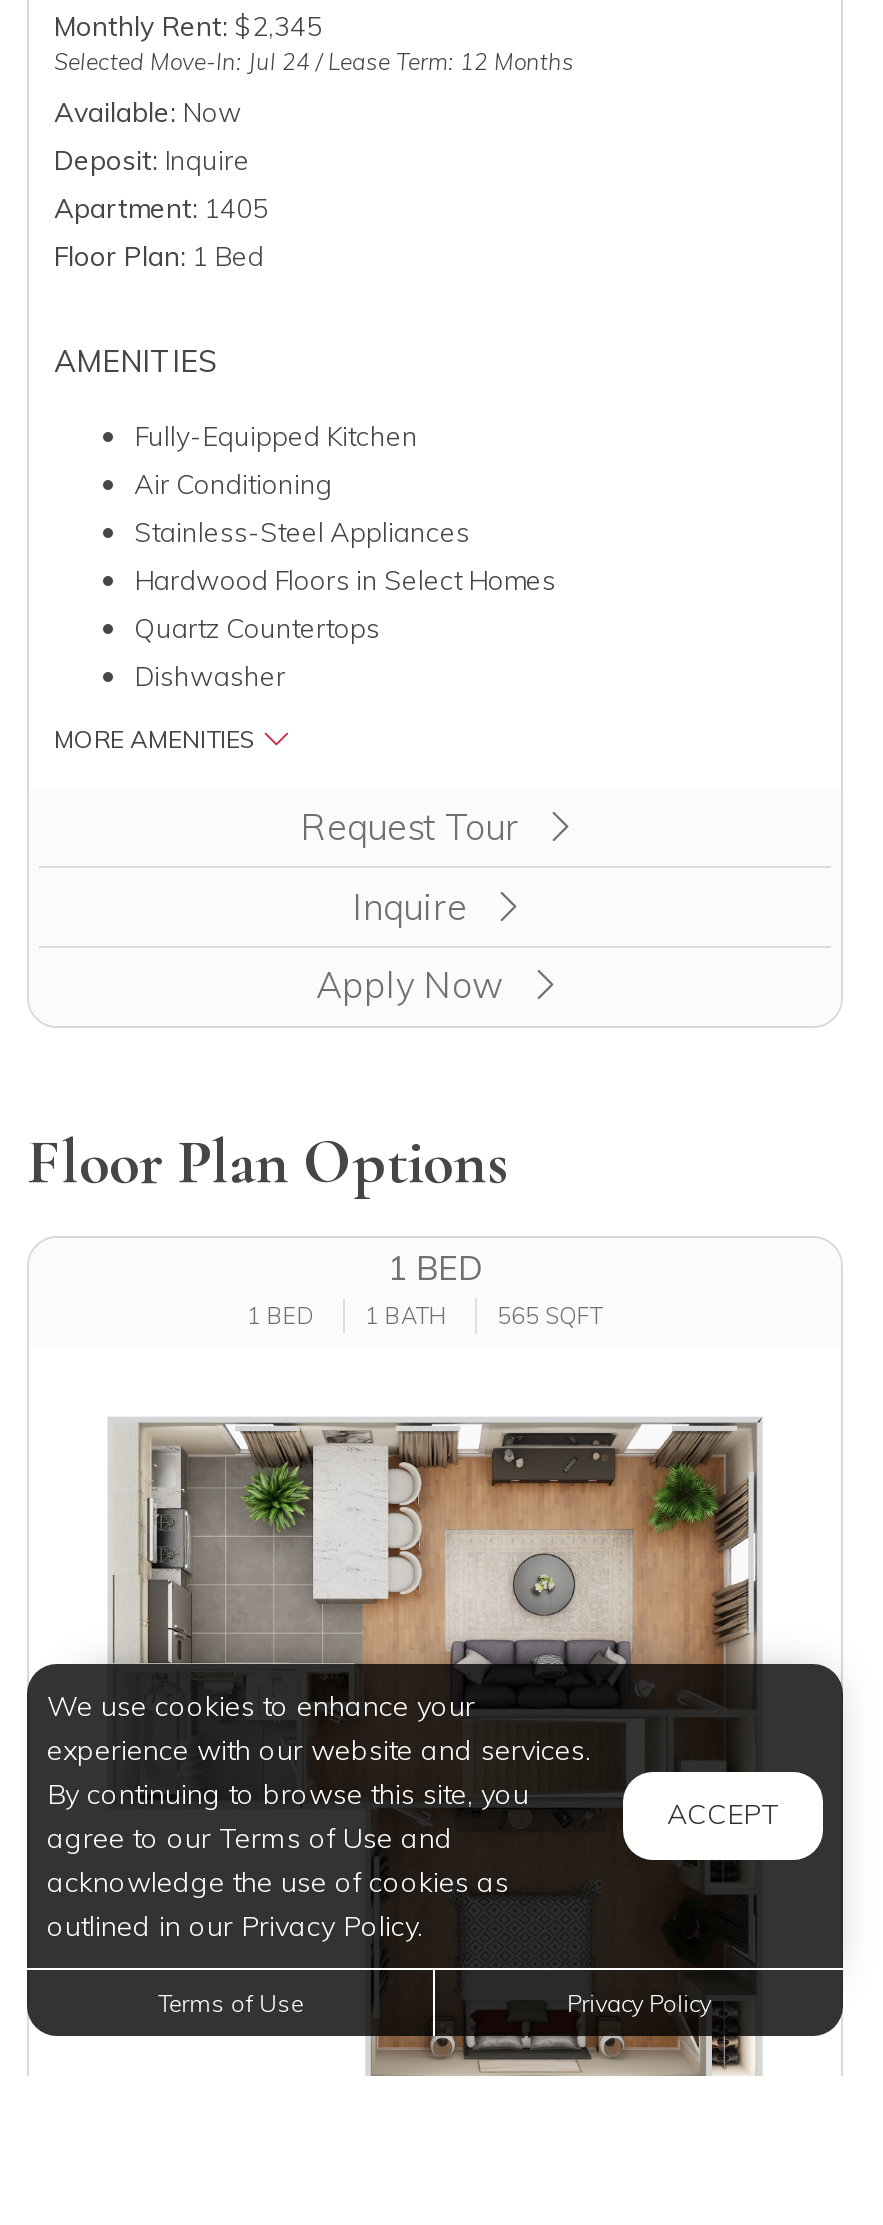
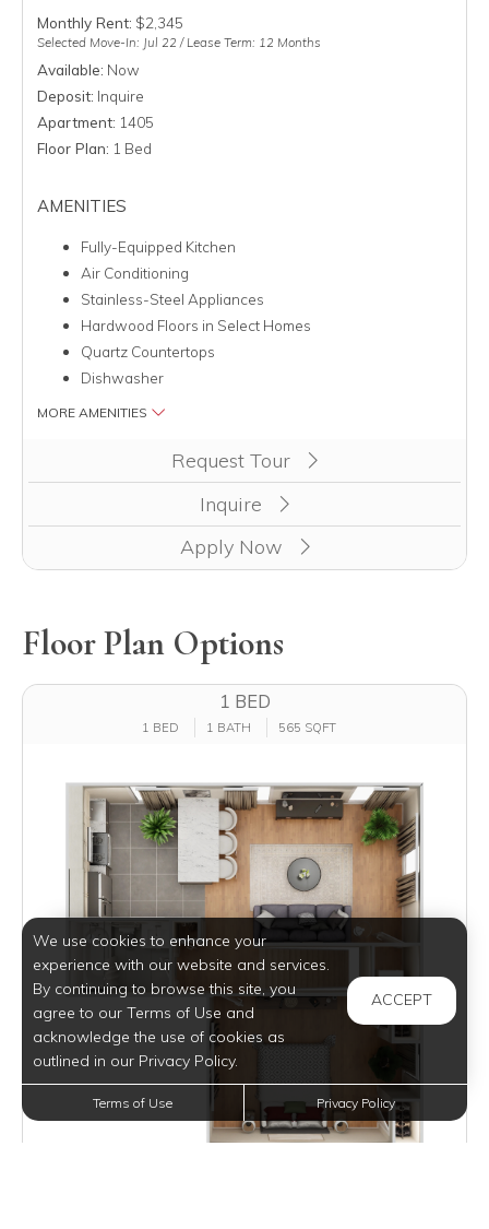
- Selected Move-In: Jul 24 / Lease Term: 12 Months
+ Selected Move-In: Jul 22 / Lease Term: 12 Months
